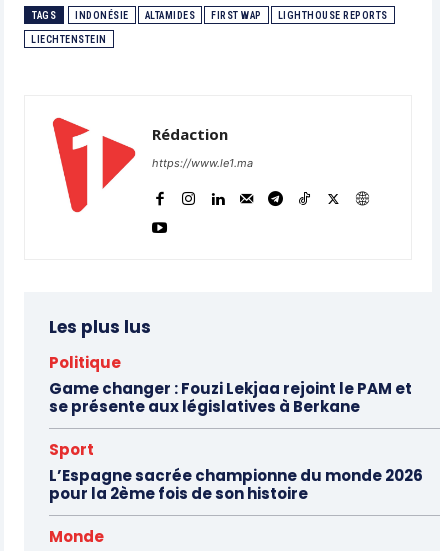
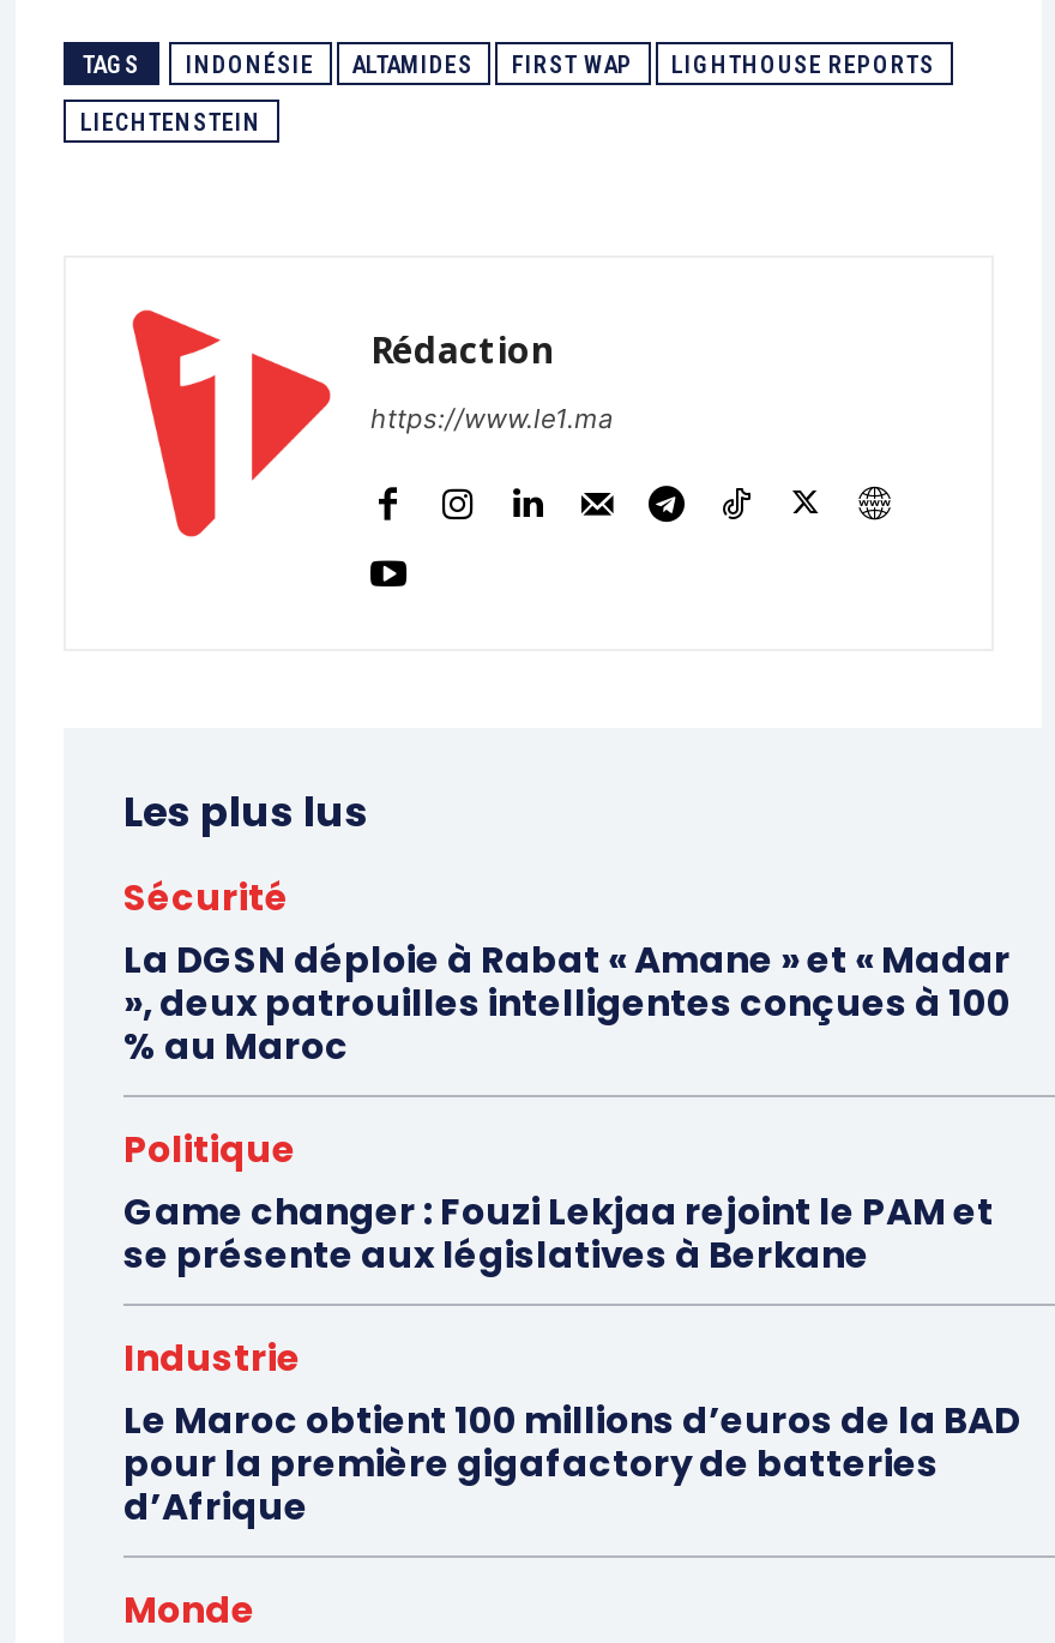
+ Sécurité
+ La DGSN déploie à Rabat « Amane » et « Madar
+ », deux patrouilles intelligentes conçues à 100
+ % au Maroc

- Sport
- L’Espagne sacrée championne du monde 2026
- pour la 2ème fois de son histoire
+ Industrie
+ Le Maroc obtient 100 millions d’euros de la BAD
+ pour la première gigafactory de batteries
+ d’Afrique
